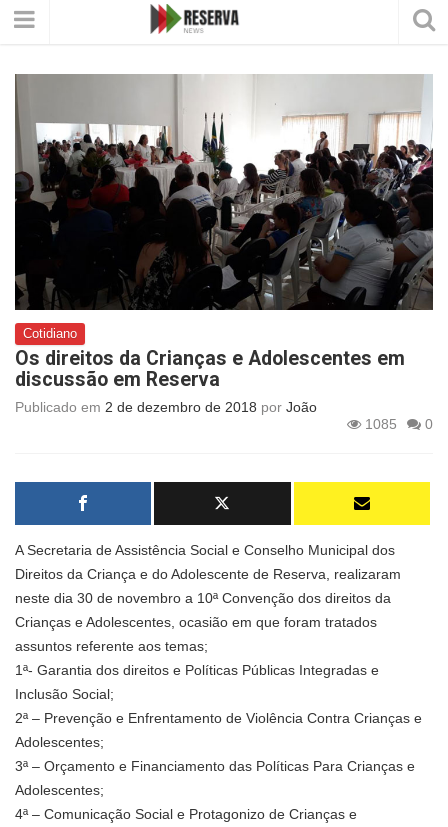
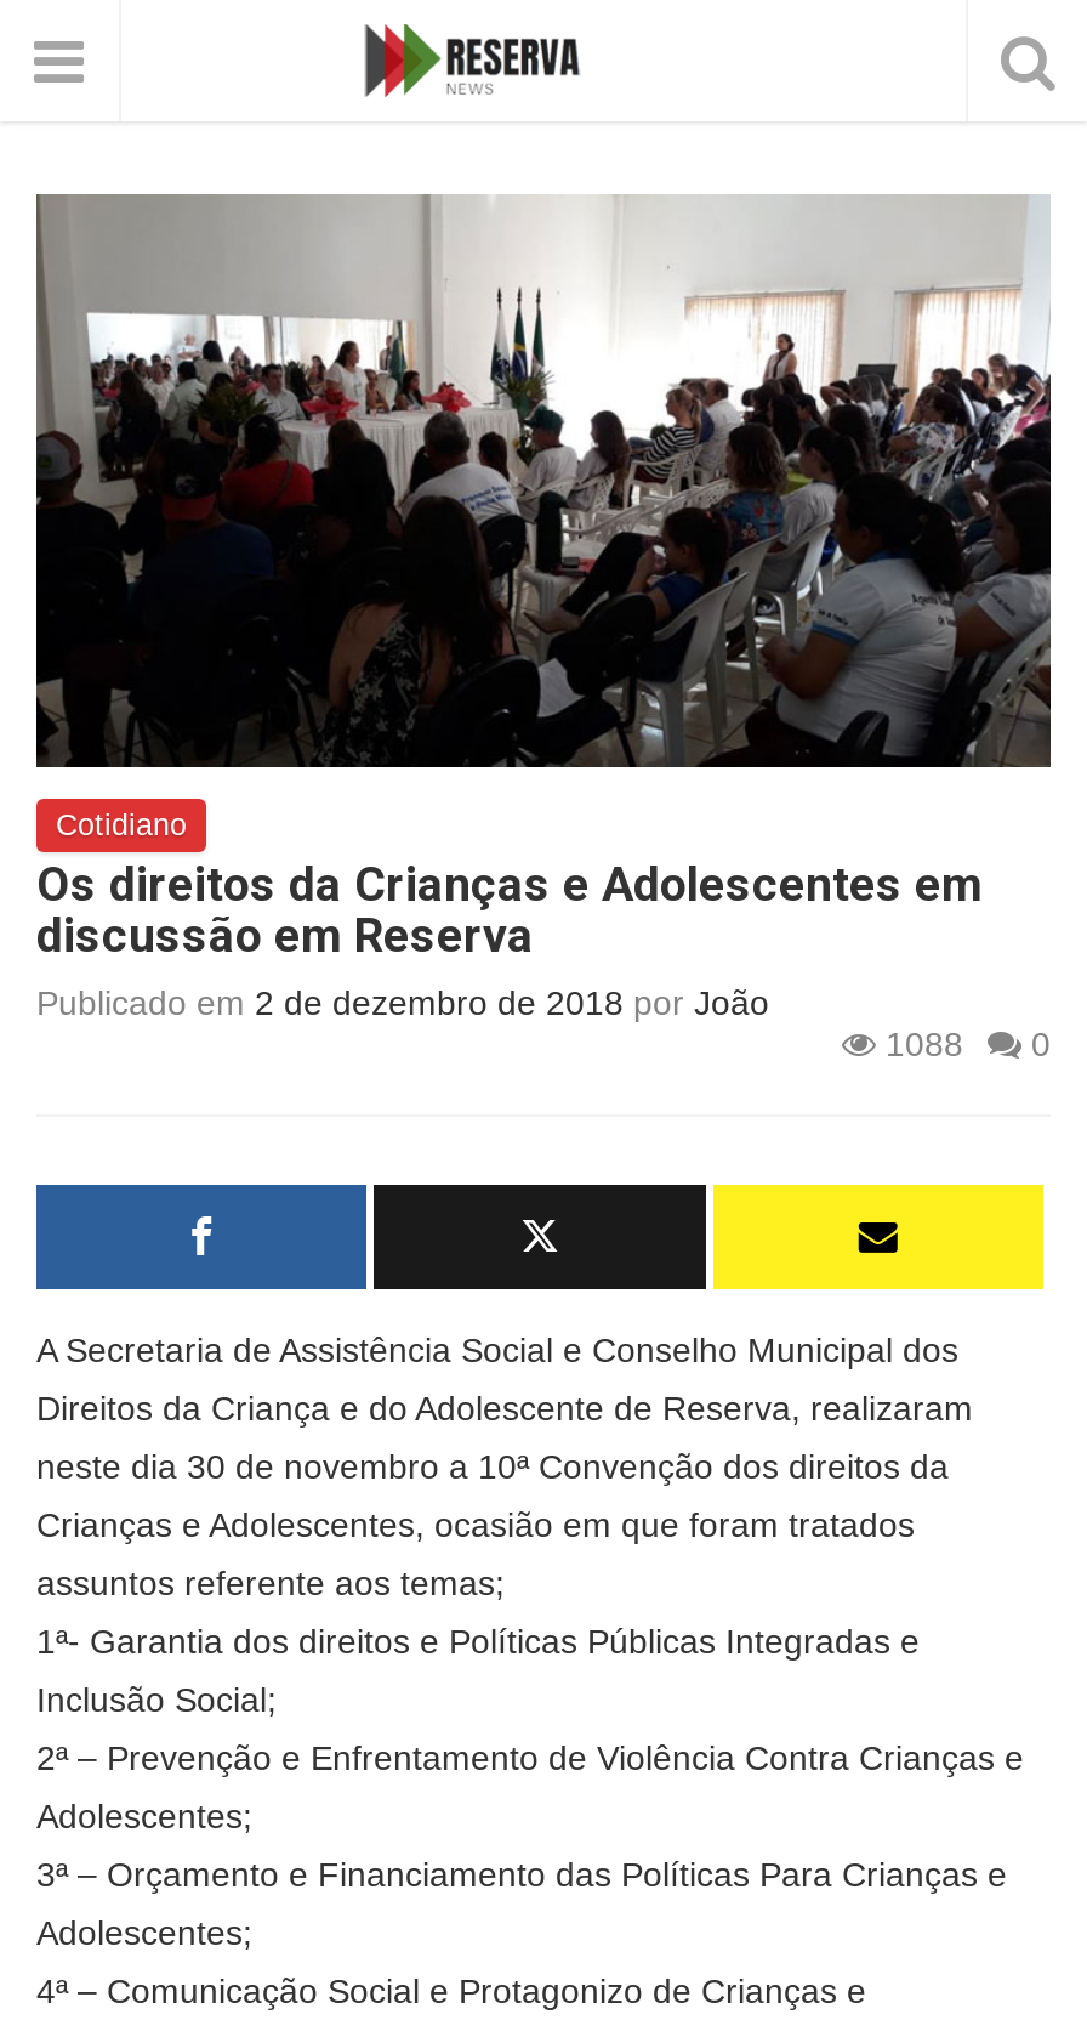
- 1085 0
+ 1088 0
